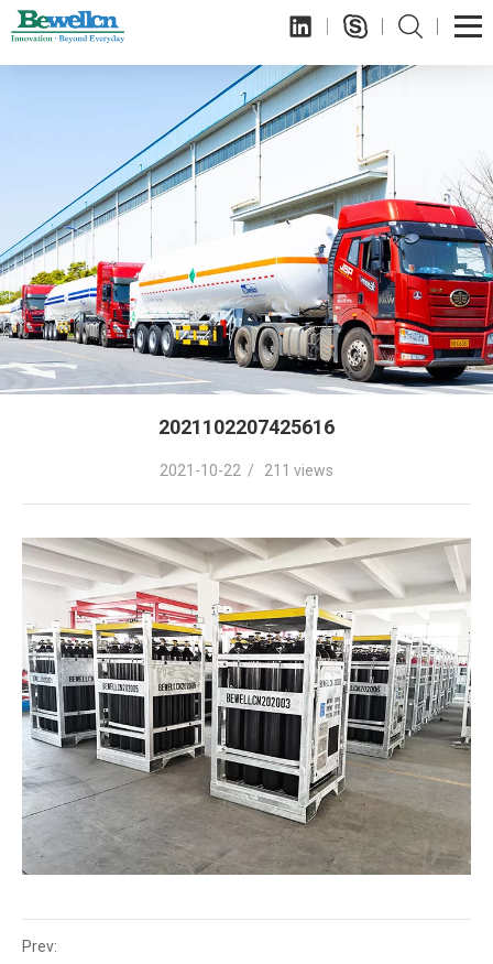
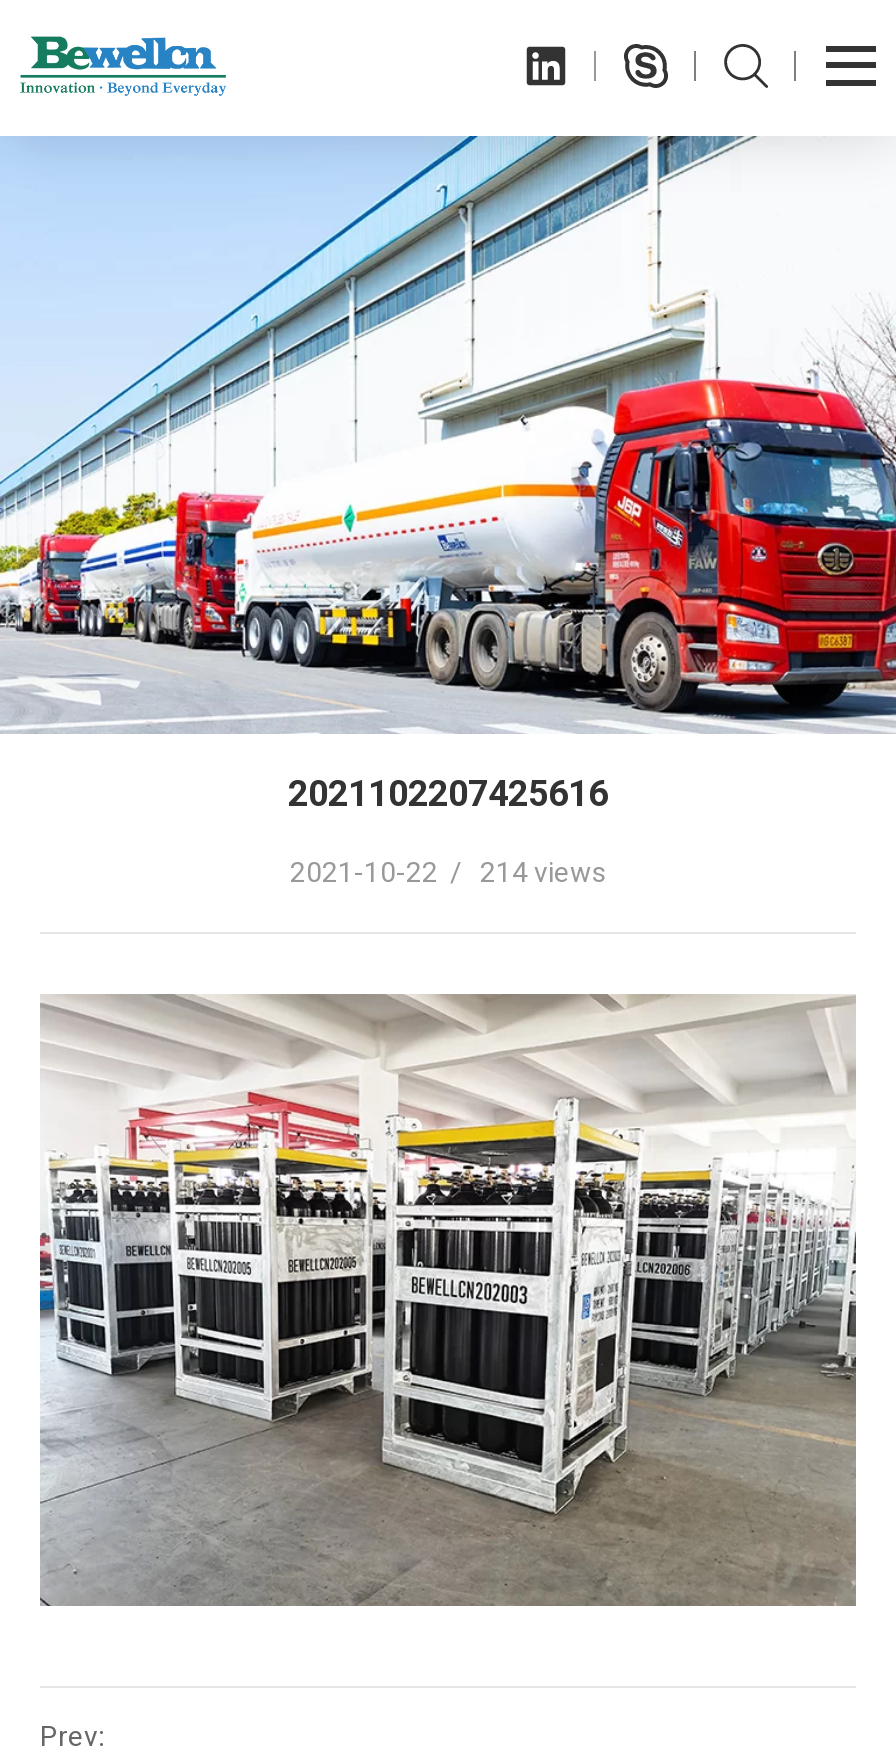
- 2021-10-22 / 211 views
+ 2021-10-22 / 214 views
